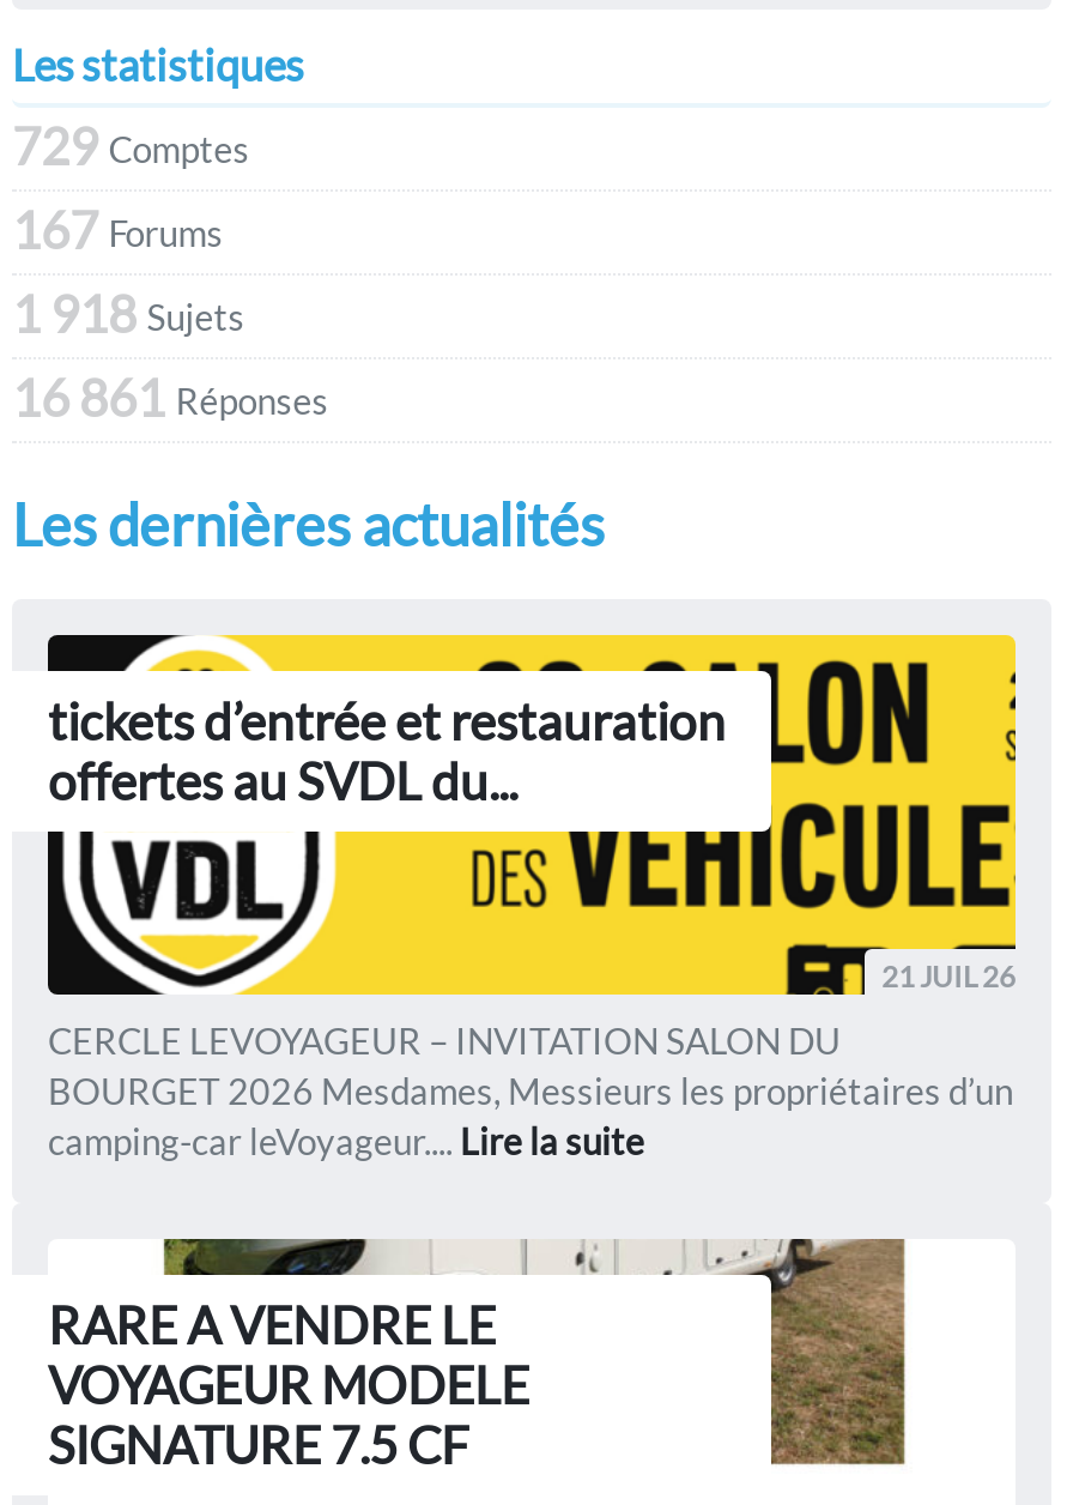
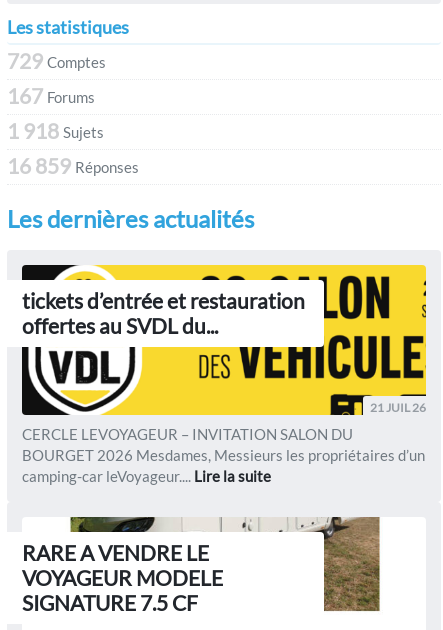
- 16 861 Réponses
+ 16 859 Réponses
